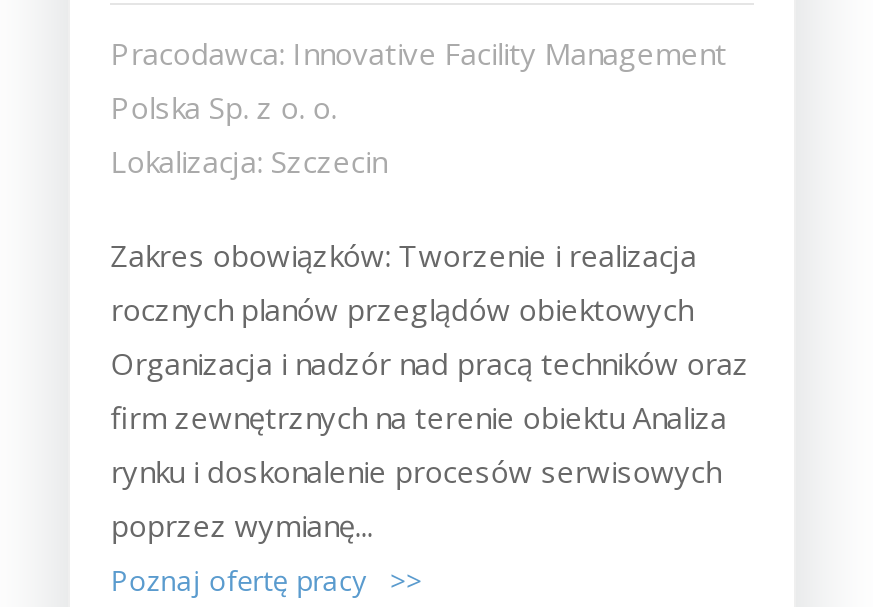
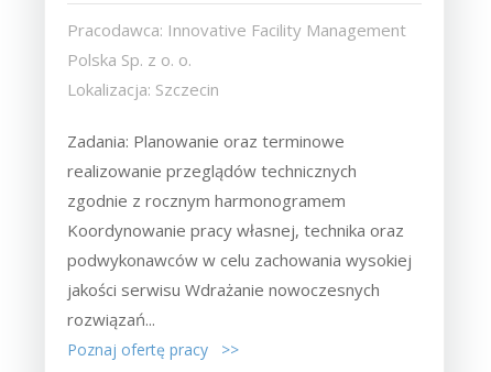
- Zakres obowiązków: Tworzenie i realizacja
- rocznych planów przeglądów obiektowych
- Organizacja i nadzór nad pracą techników oraz
- firm zewnętrznych na terenie obiektu Analiza
- rynku i doskonalenie procesów serwisowych
- poprzez wymianę...
+ Zadania: Planowanie oraz terminowe
+ realizowanie przeglądów technicznych
+ zgodnie z rocznym harmonogramem
+ Koordynowanie pracy własnej, technika oraz
+ podwykonawców w celu zachowania wysokiej
+ jakości serwisu Wdrażanie nowoczesnych
+ rozwiązań...
